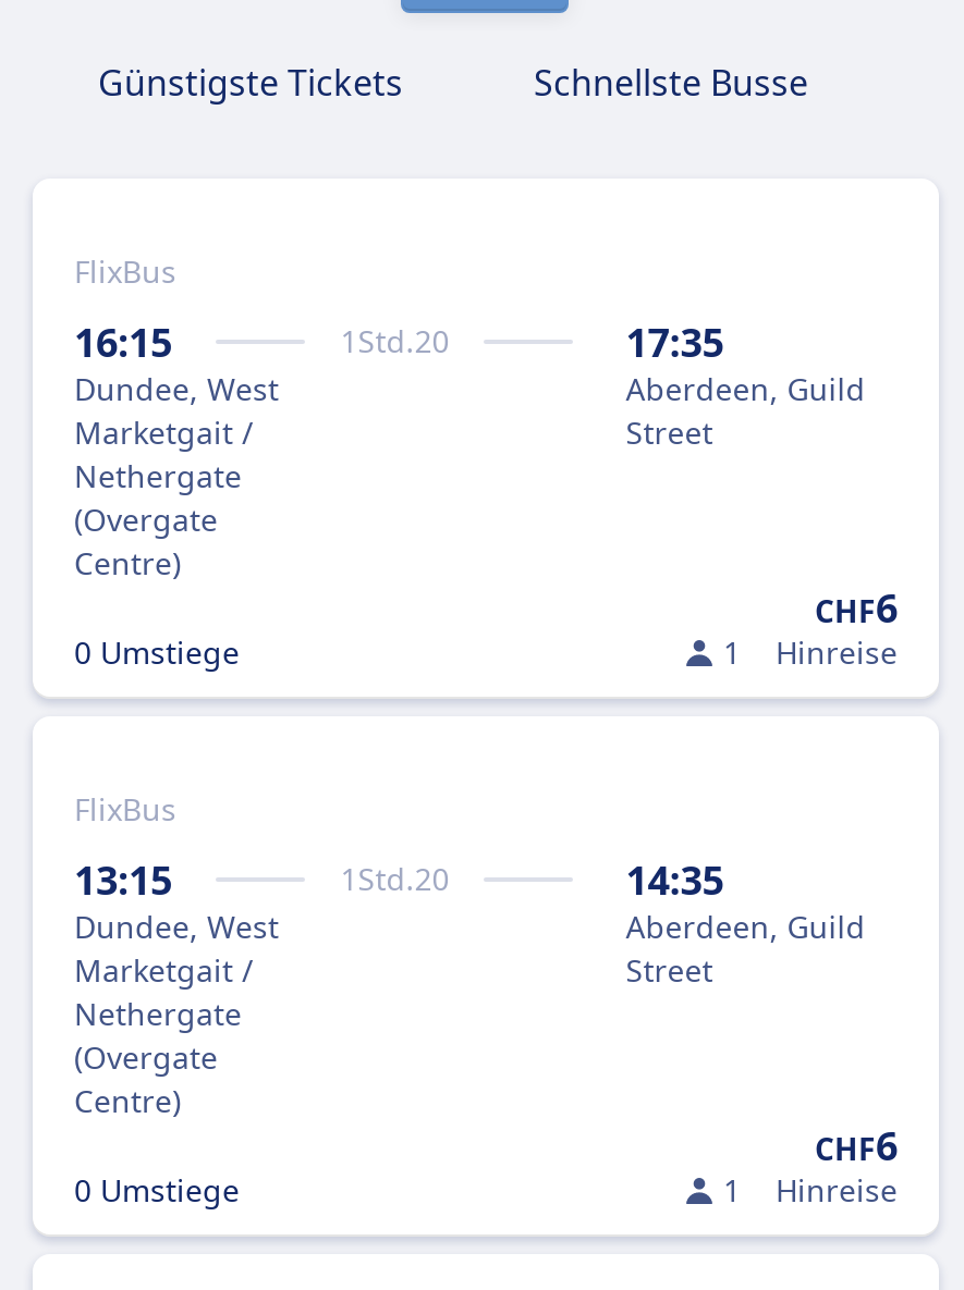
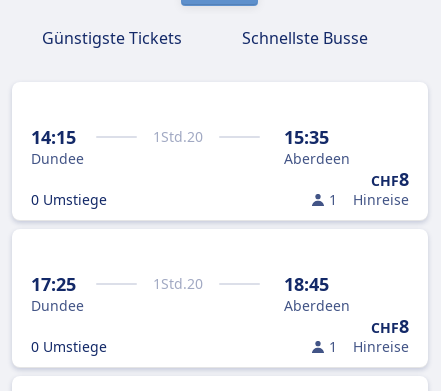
- FlixBus
- 16:15
+ 14:15

- 17:35
- Aberdeen, Guild
- Street
- CHF6
+ 15:35
+ Aberdeen
+ CHF8

- Dundee, West
- Marketgait /
- Nethergate
- (Overgate
- Centre)
+ Dundee

- FlixBus
- 13:15
+ 17:25

- 14:35
- Aberdeen, Guild
- Street
- CHF6
+ 18:45
+ Aberdeen
+ CHF8

- Dundee, West
- Marketgait /
- Nethergate
- (Overgate
- Centre)
+ Dundee
